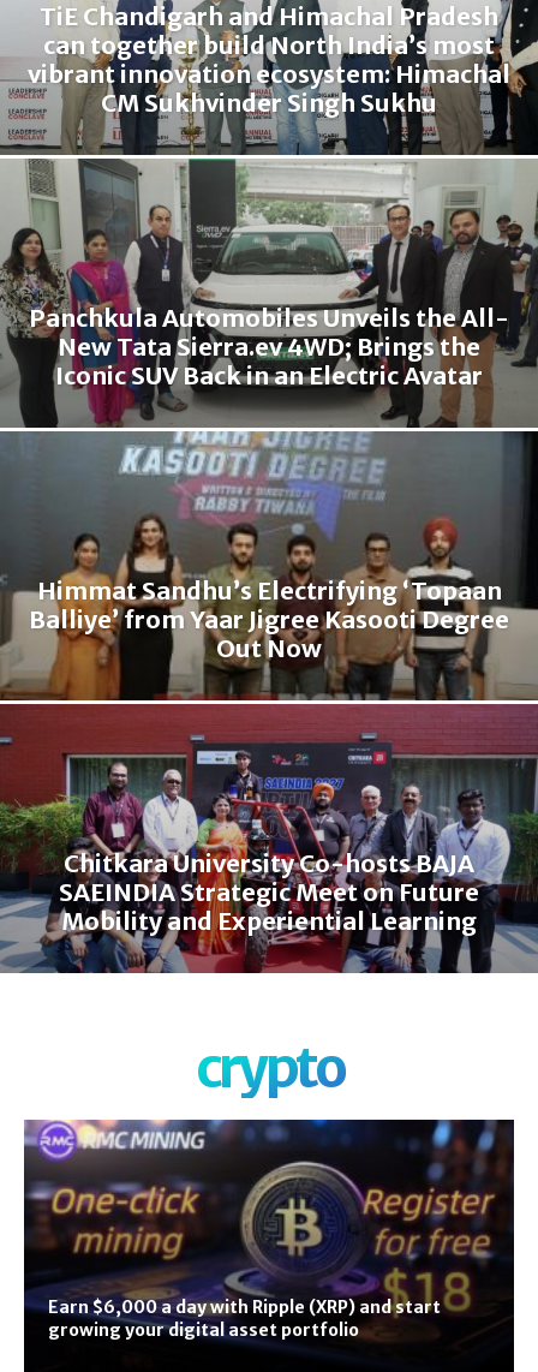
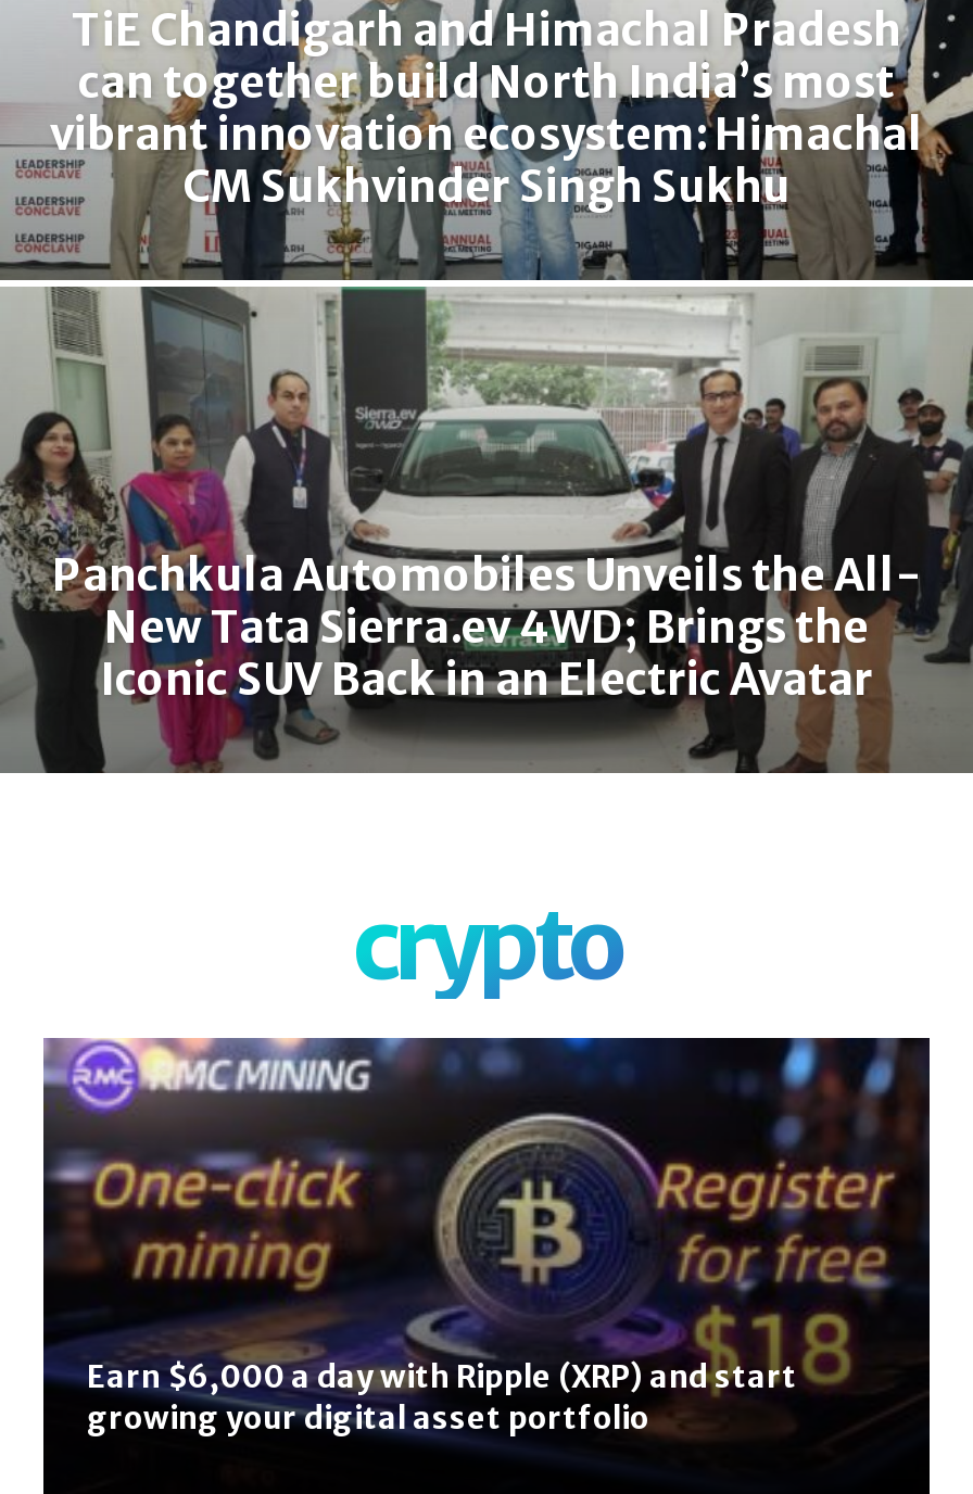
- [image]
- Himmat Sandhu’s Electrifying ‘Topaan
- Balliye’ from Yaar Jigree Kasooti Degree
- Out Now

- Chitkara University Co-hosts BAJA
- SAEINDIA Strategic Meet on Future
- Mobility and Experiential Learning
